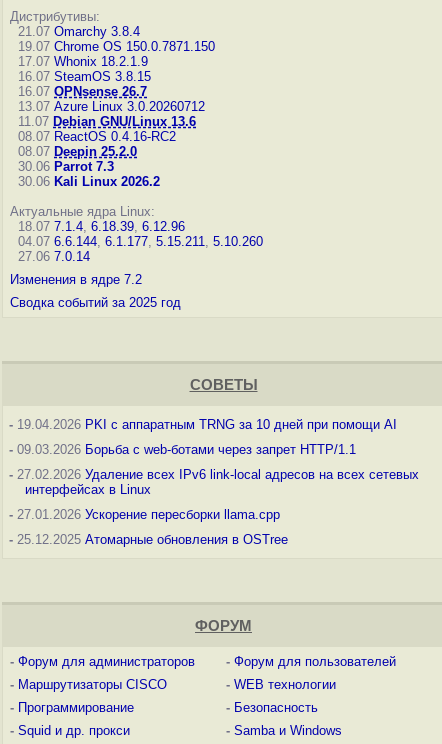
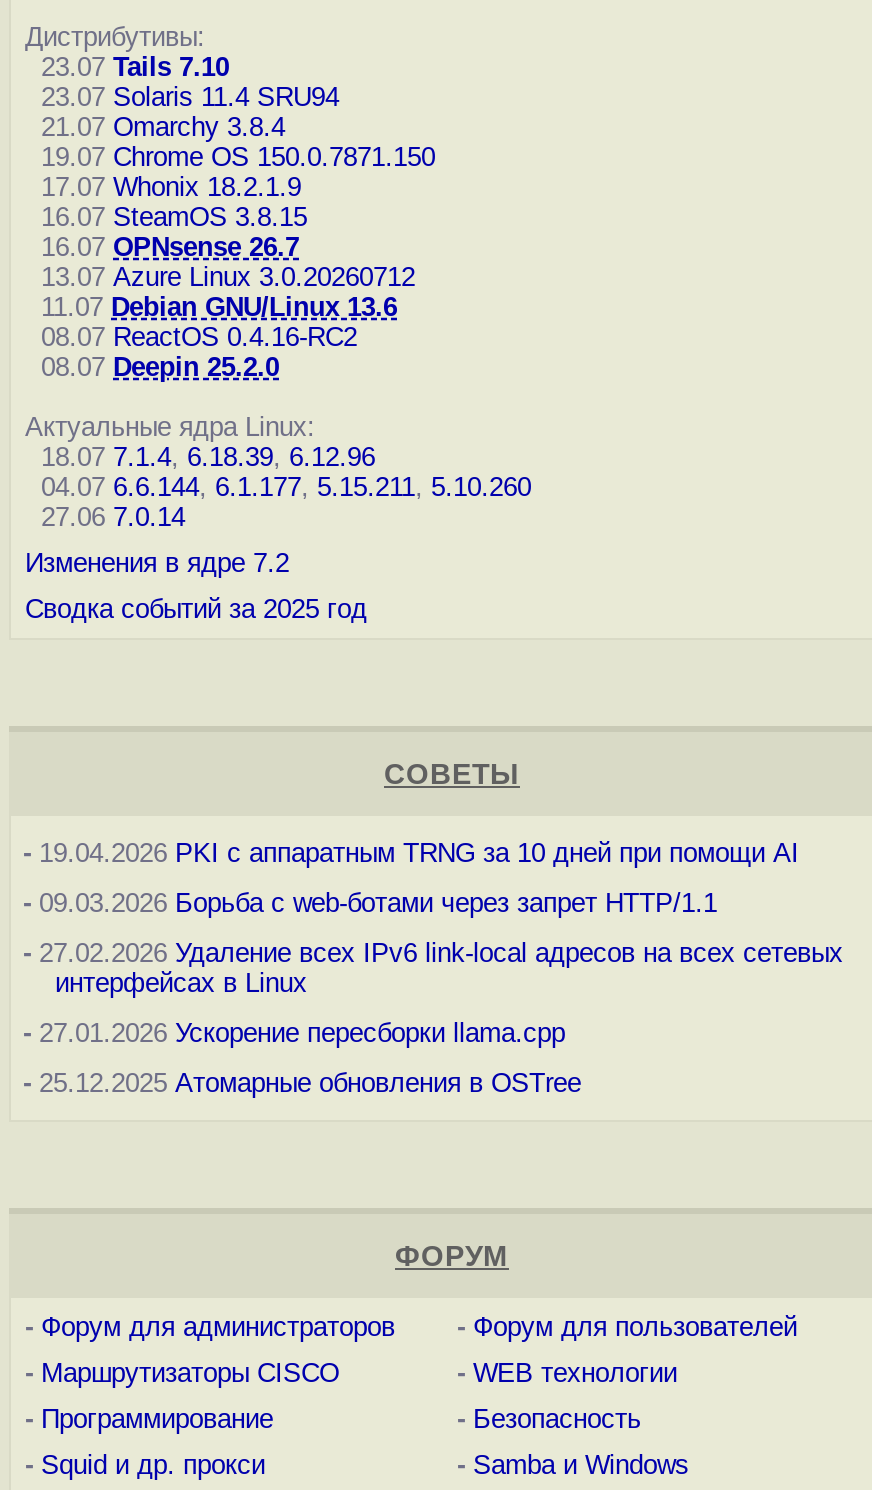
+ 23.07 Tails 7.10
+ 23.07 Solaris 11.4 SRU94

moved down: 21.07 Omarchy 3.8.4 | 19.07 Chrome OS 150.0.7871.150 | 17.07 Whonix 18.2.1.9 | ... | 08.07 ReactOS 0.4.16-RC2 | 08.07 Deepin 25.2.0

- 30.06 Parrot 7.3
- 30.06 Kali Linux 2026.2
